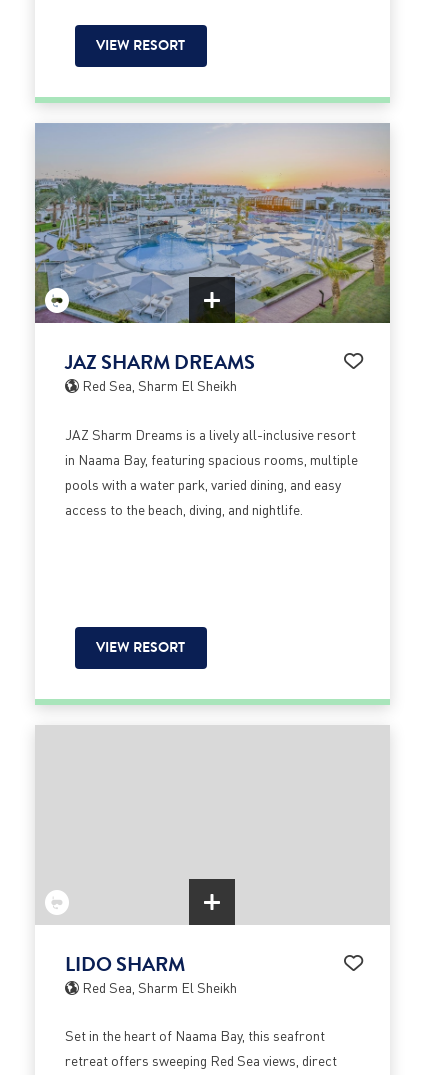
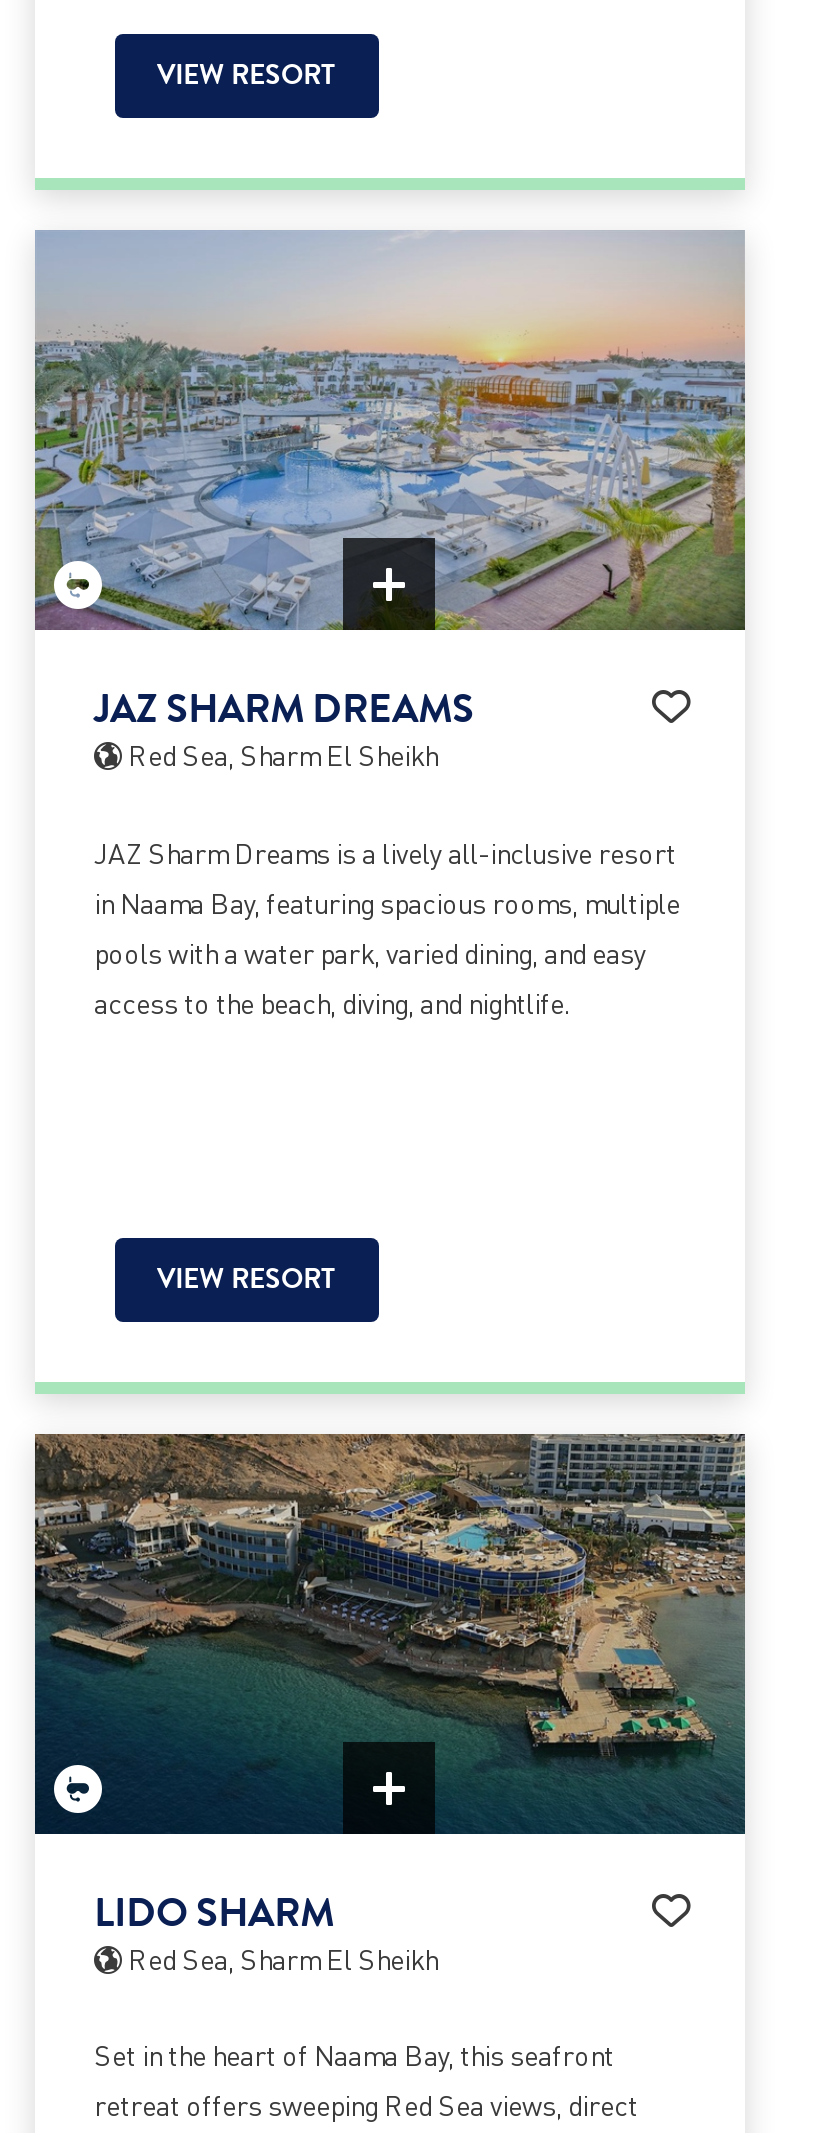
+ [image]
